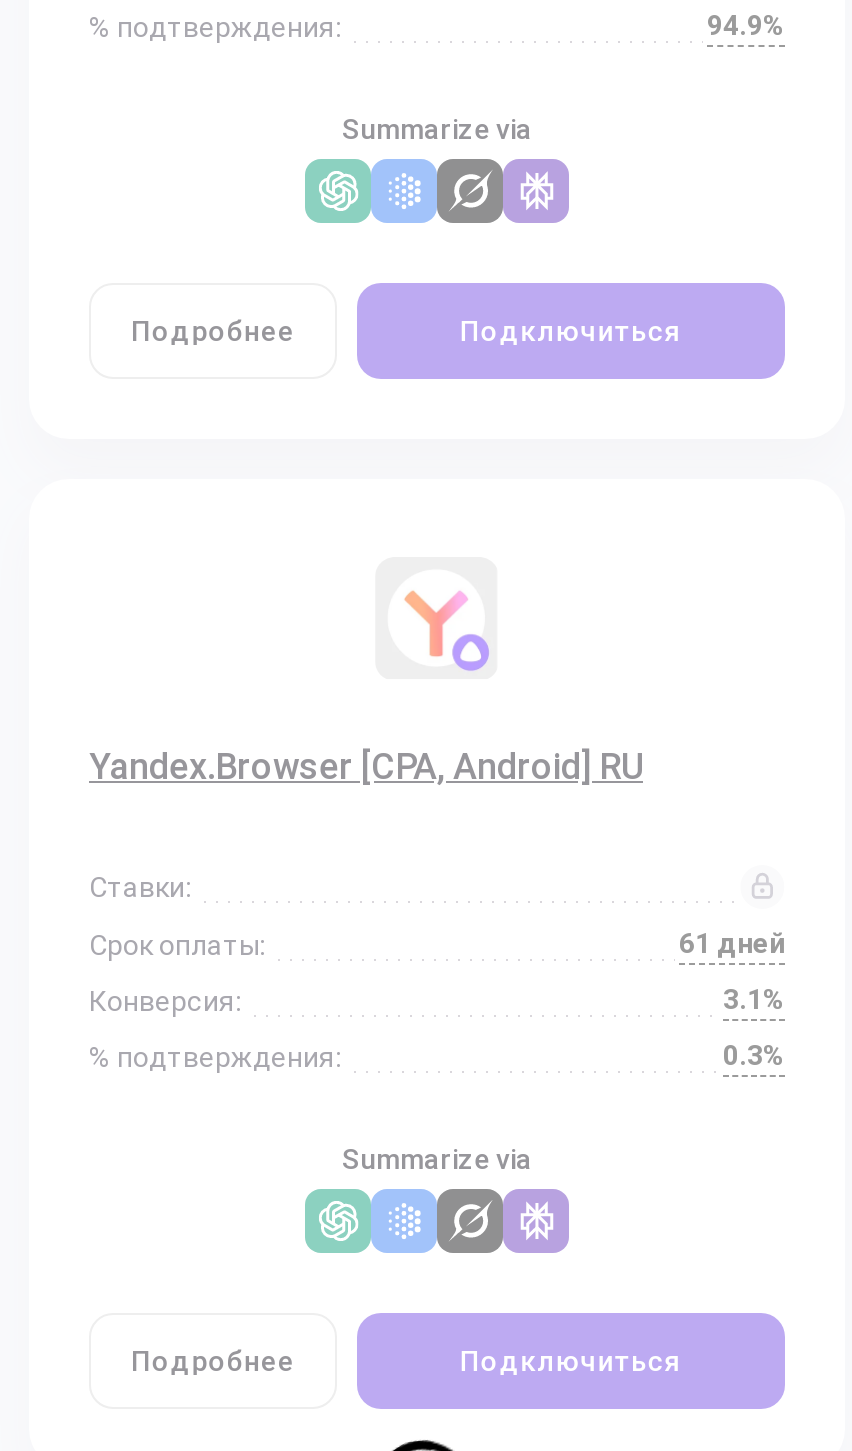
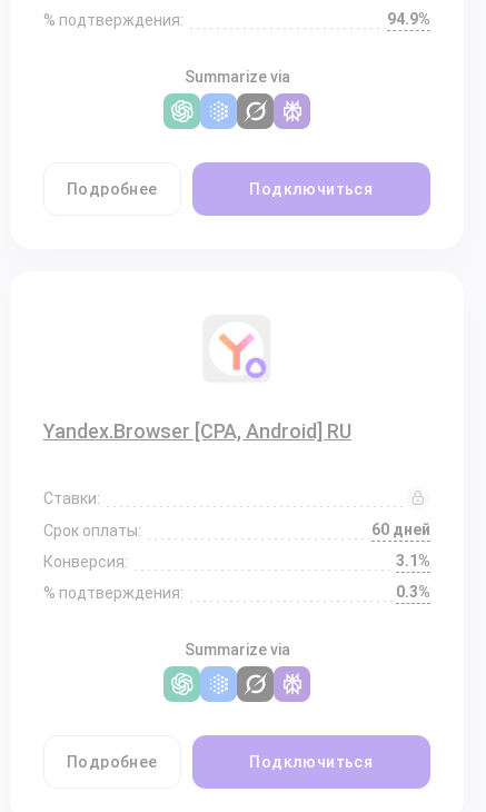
- 61 дней
+ 60 дней
